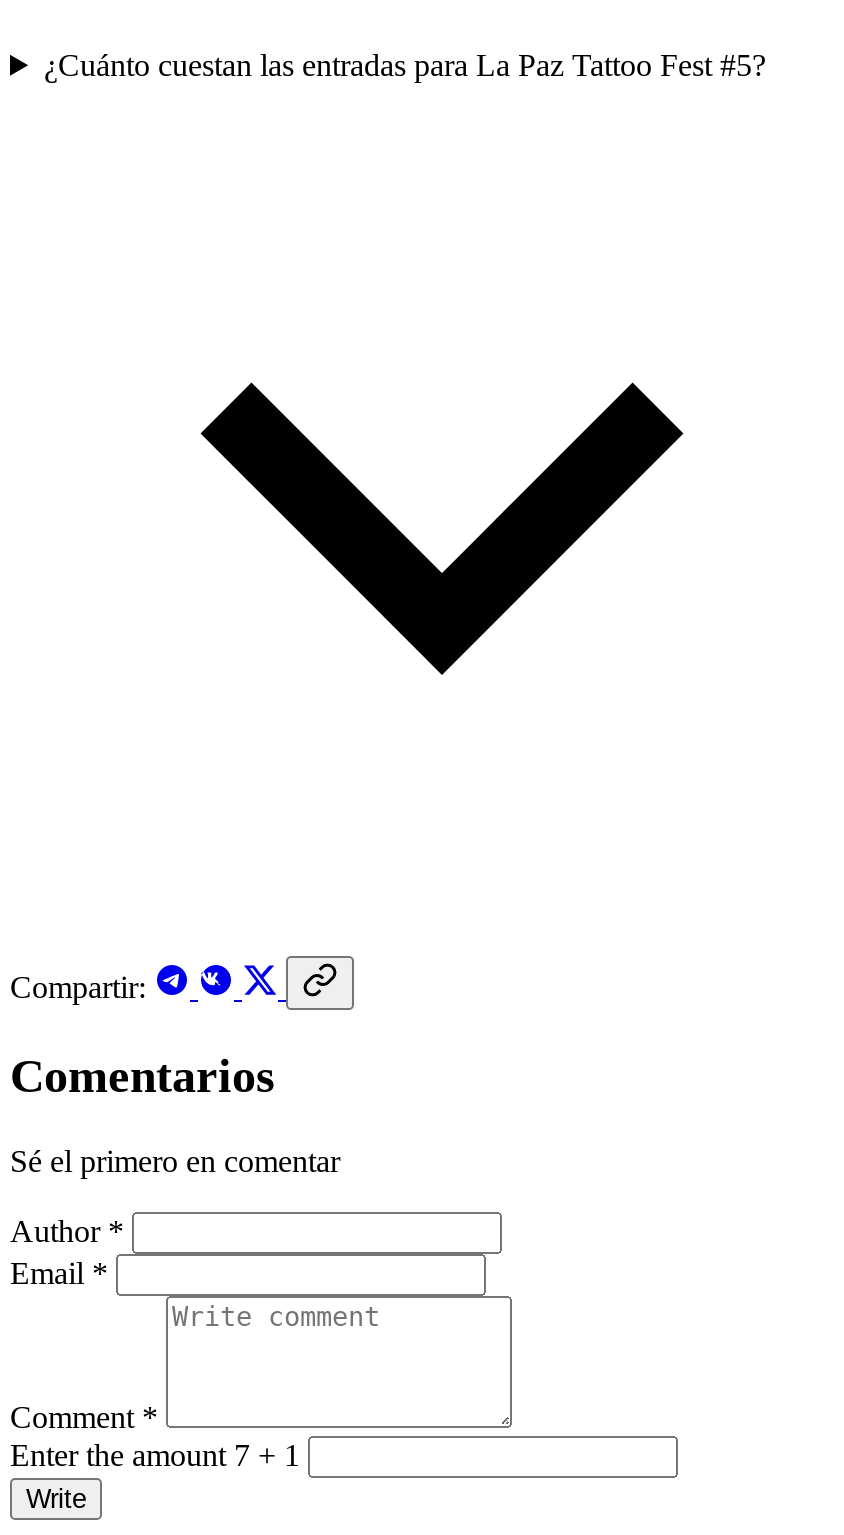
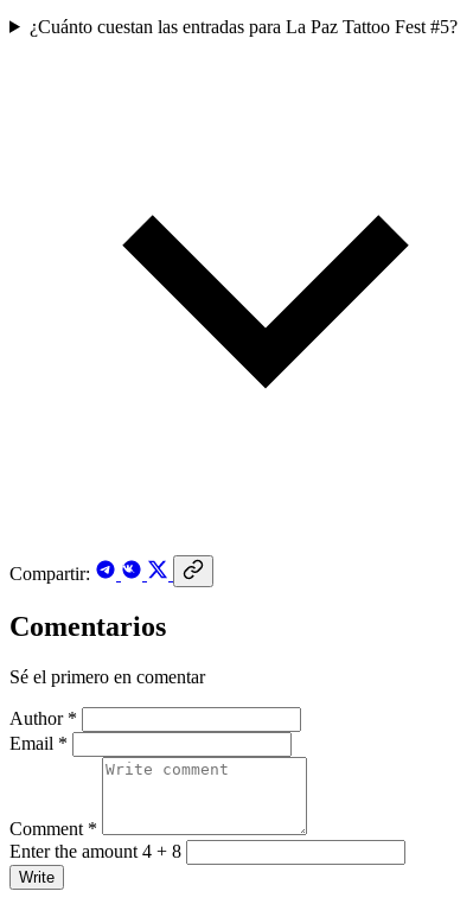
- Enter the amount 7 + 1
+ Enter the amount 4 + 8
